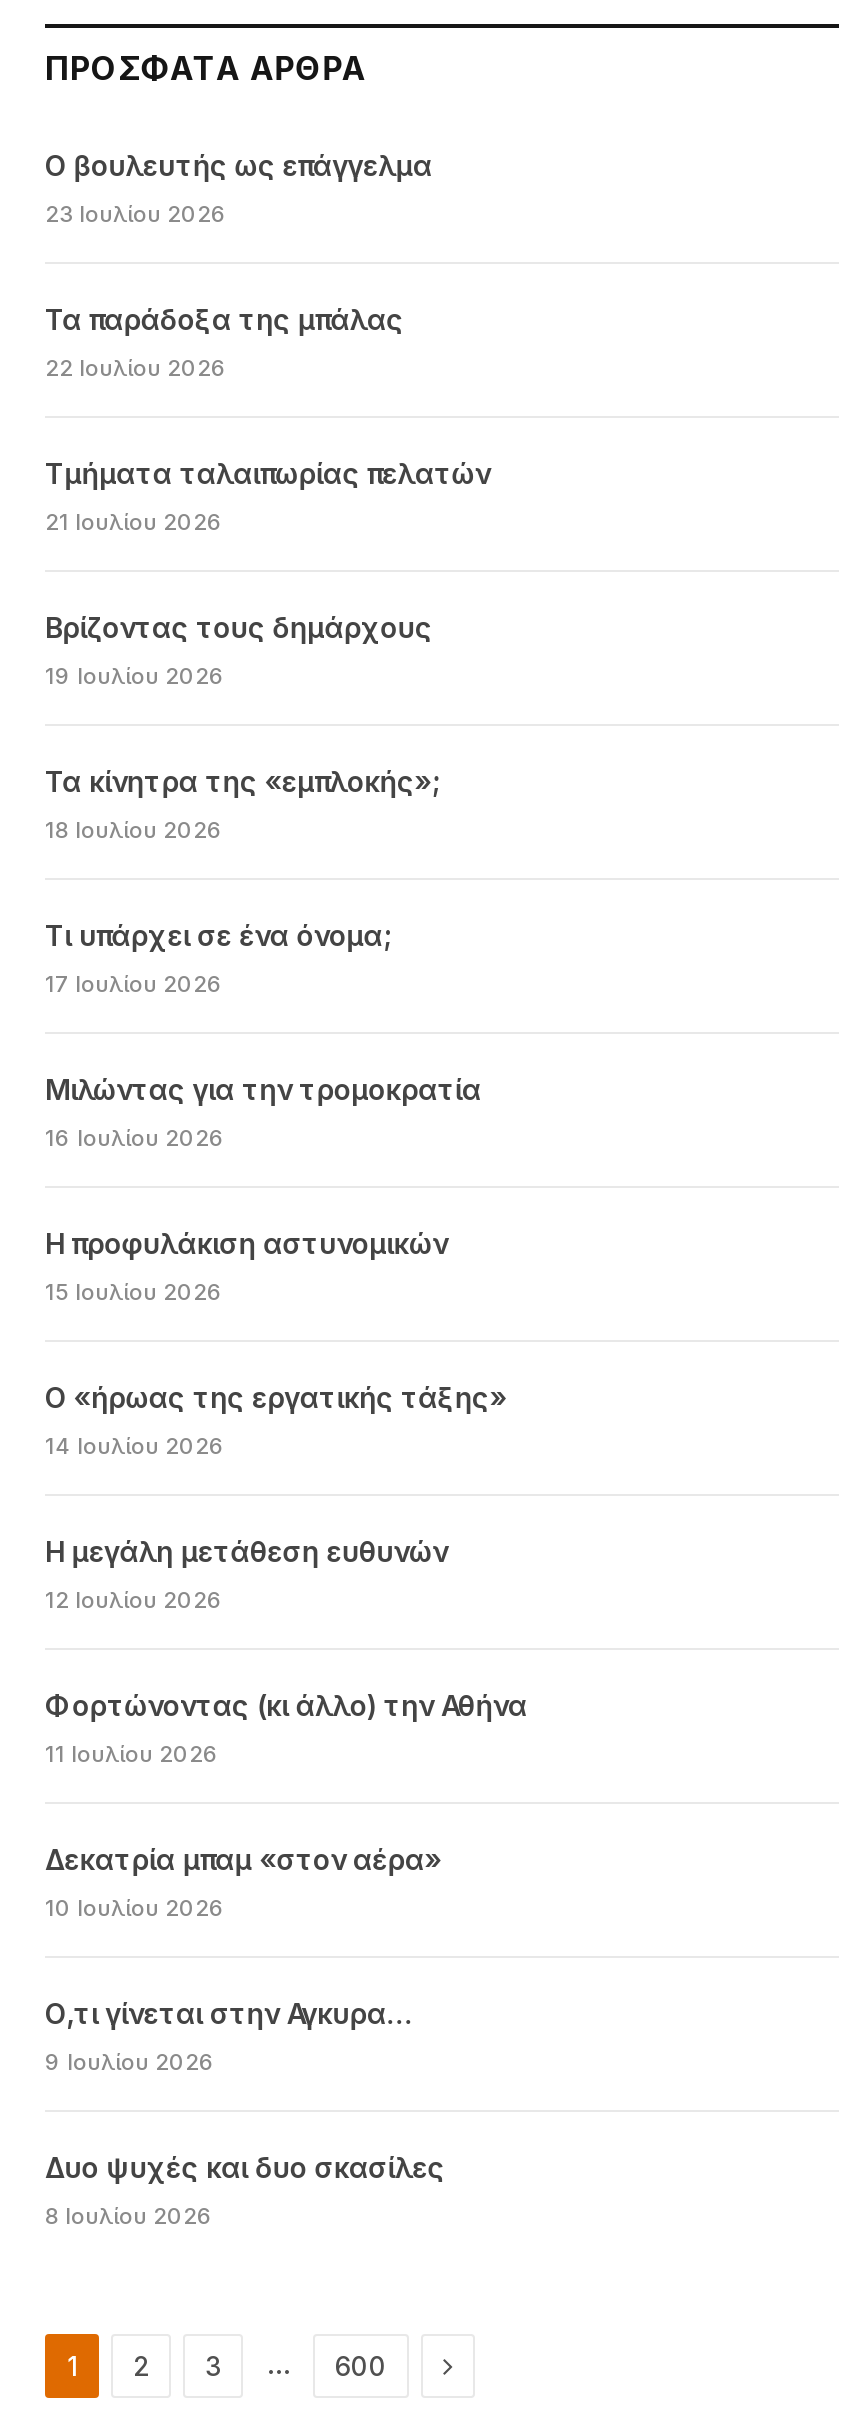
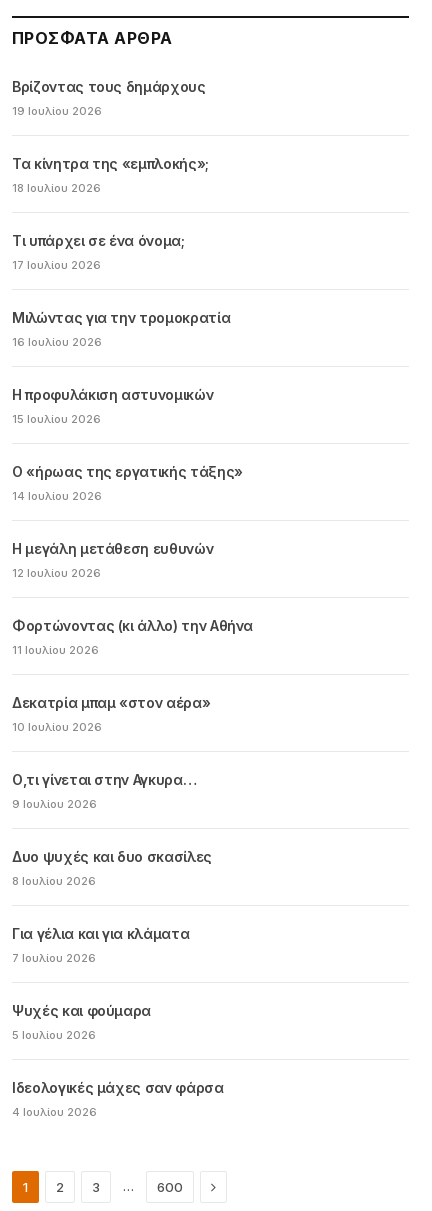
- Ο βουλευτής ως επάγγελμα
- 23 Ιουλίου 2026
- Τα παράδοξα της μπάλας
- 22 Ιουλίου 2026
- Τμήματα ταλαιπωρίας πελατών
- 21 Ιουλίου 2026

moved up: Βρίζοντας τους δημάρχους | 19 Ιουλίου 2026 | Τα κίνητρα της «εμπλοκής»; | ... | Δυο ψυχές και δυο σκασίλες | 8 Ιουλίου 2026

+ Για γέλια και για κλάματα
+ 7 Ιουλίου 2026
+ Ψυχές και φούμαρα
+ 5 Ιουλίου 2026
+ Ιδεολογικές μάχες σαν φάρσα
+ 4 Ιουλίου 2026
